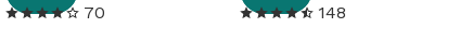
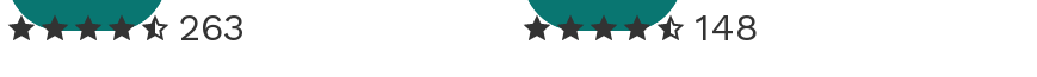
- 70
+ 263
